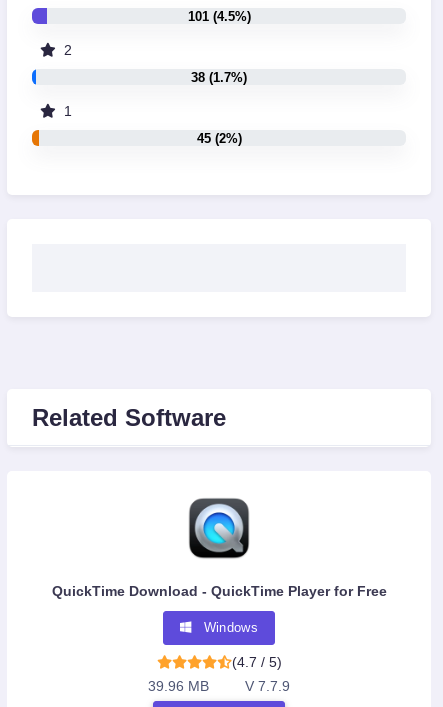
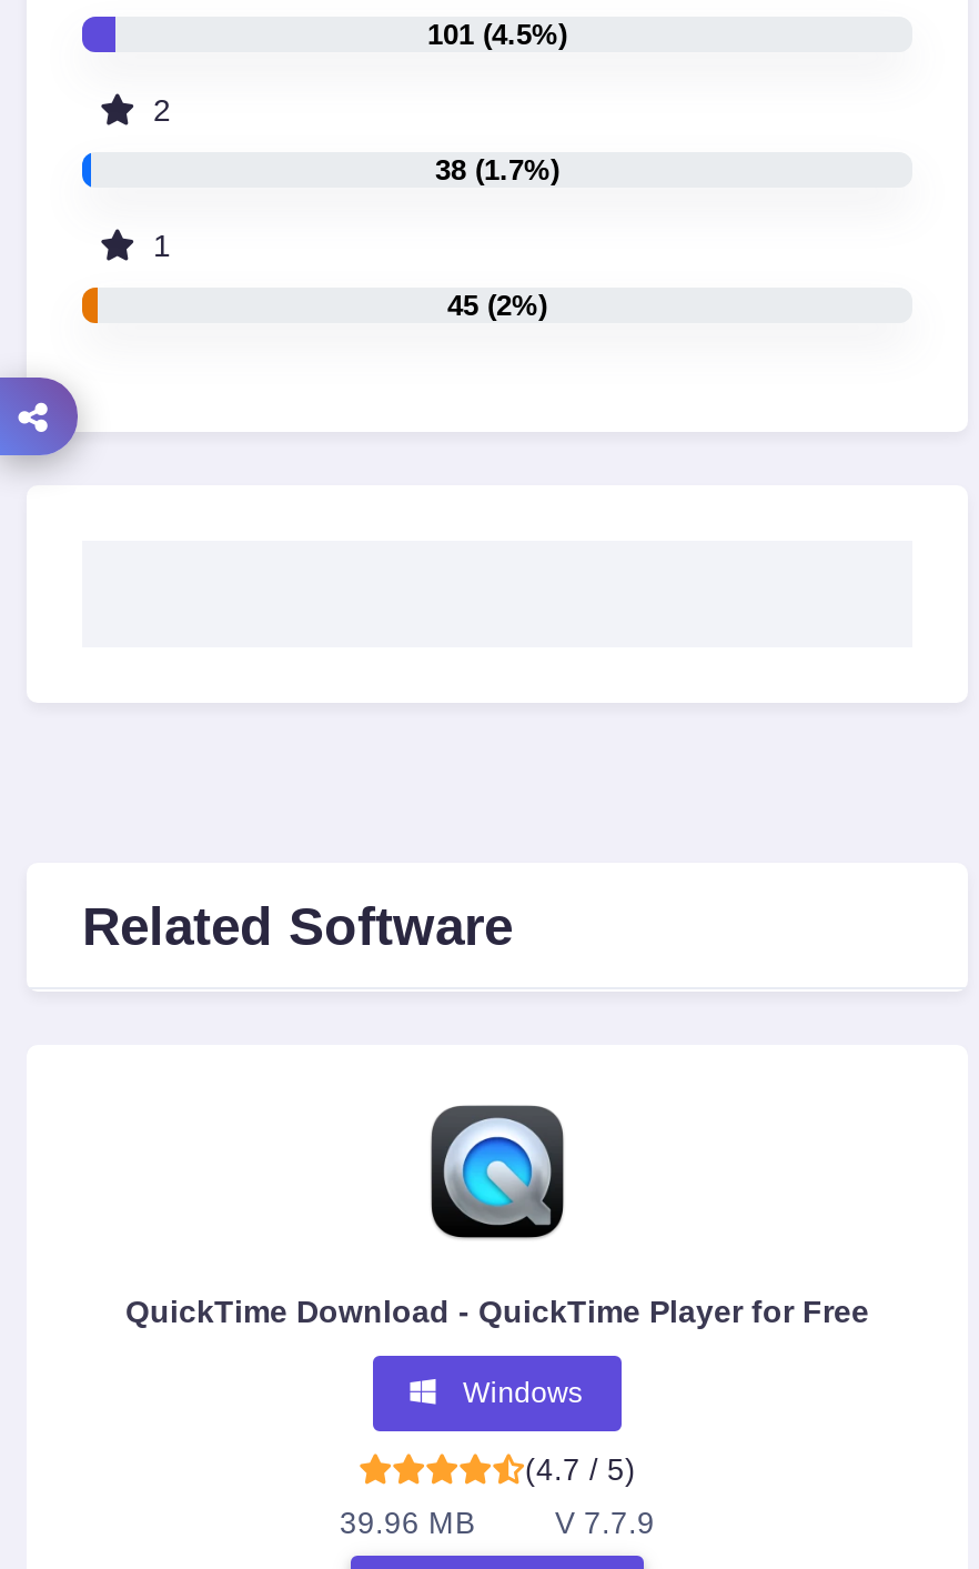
+ [image]
